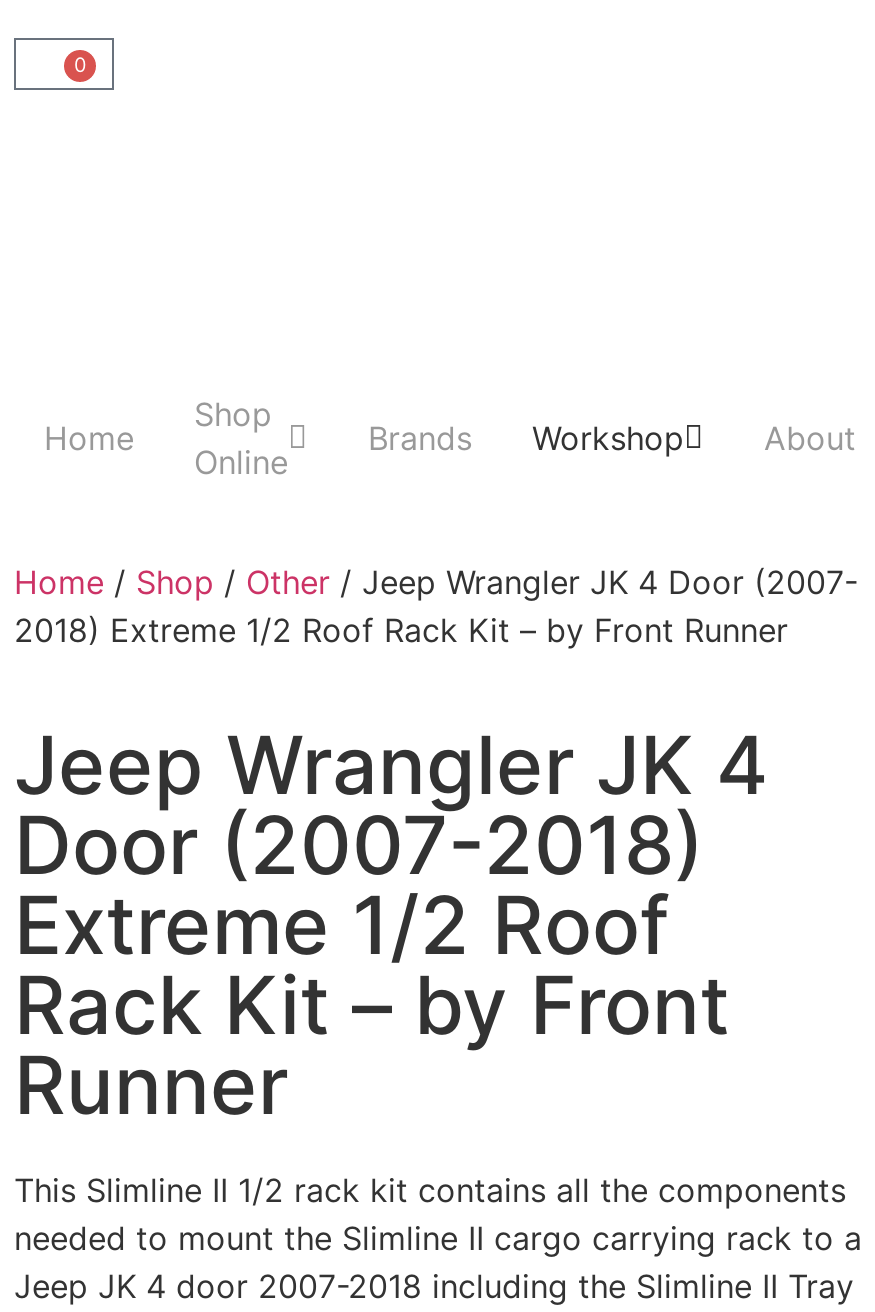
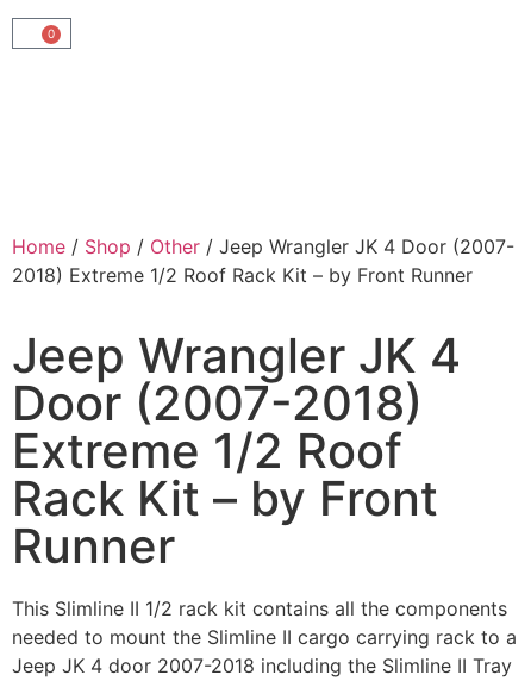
- Shop
- Online

- Home

- Brands
- Workshop
- About
